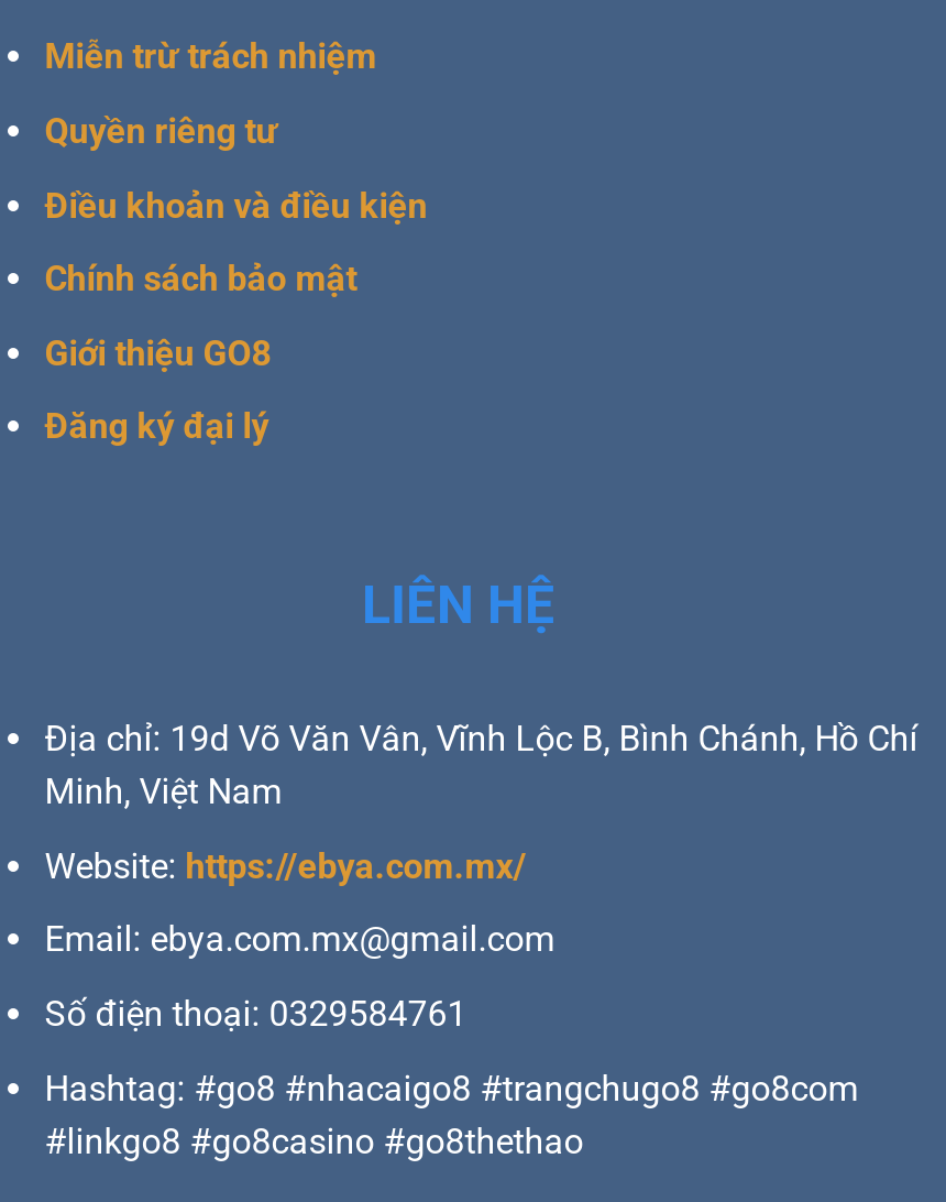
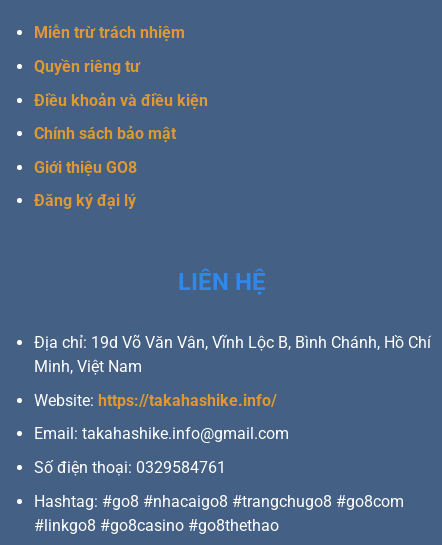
- Website: https://ebya.com.mx/
+ Website: https://takahashike.info/

- Email: ebya.com.mx@gmail.com
+ Email: takahashike.info@gmail.com
